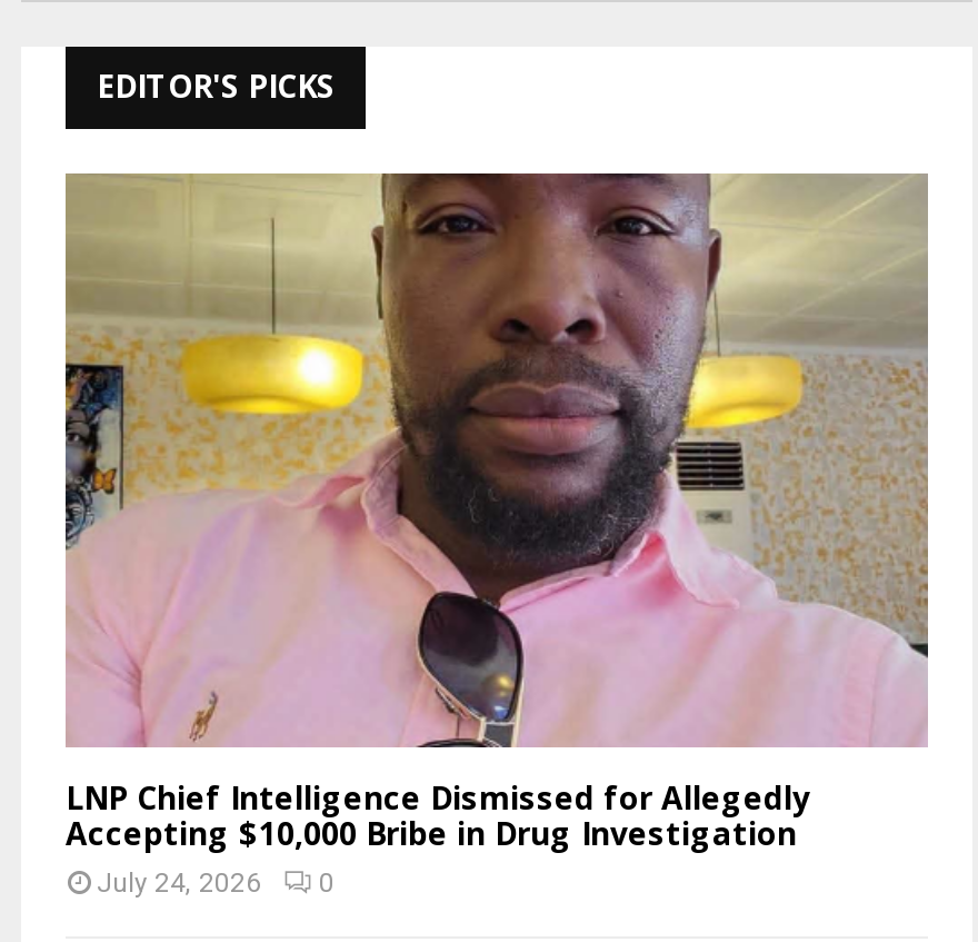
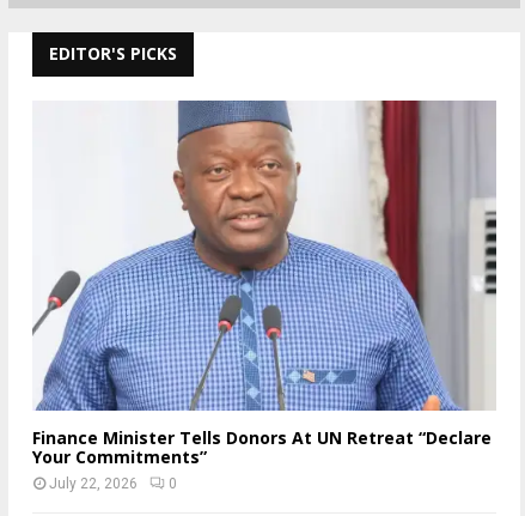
- [image]
- LNP Chief Intelligence Dismissed for Allegedly
- Accepting $10,000 Bribe in Drug Investigation
- July 24, 2026
+ [image]
+ Finance Minister Tells Donors At UN Retreat “Declare
+ Your Commitments”
+ July 22, 2026
